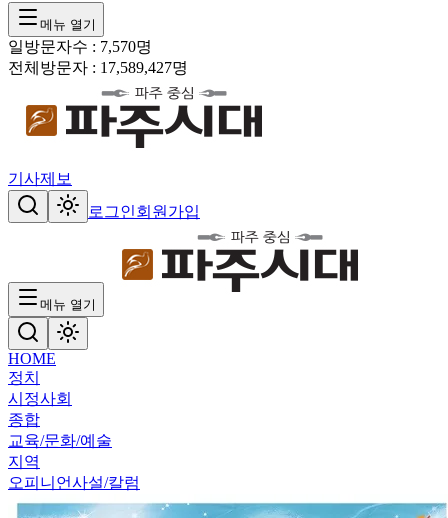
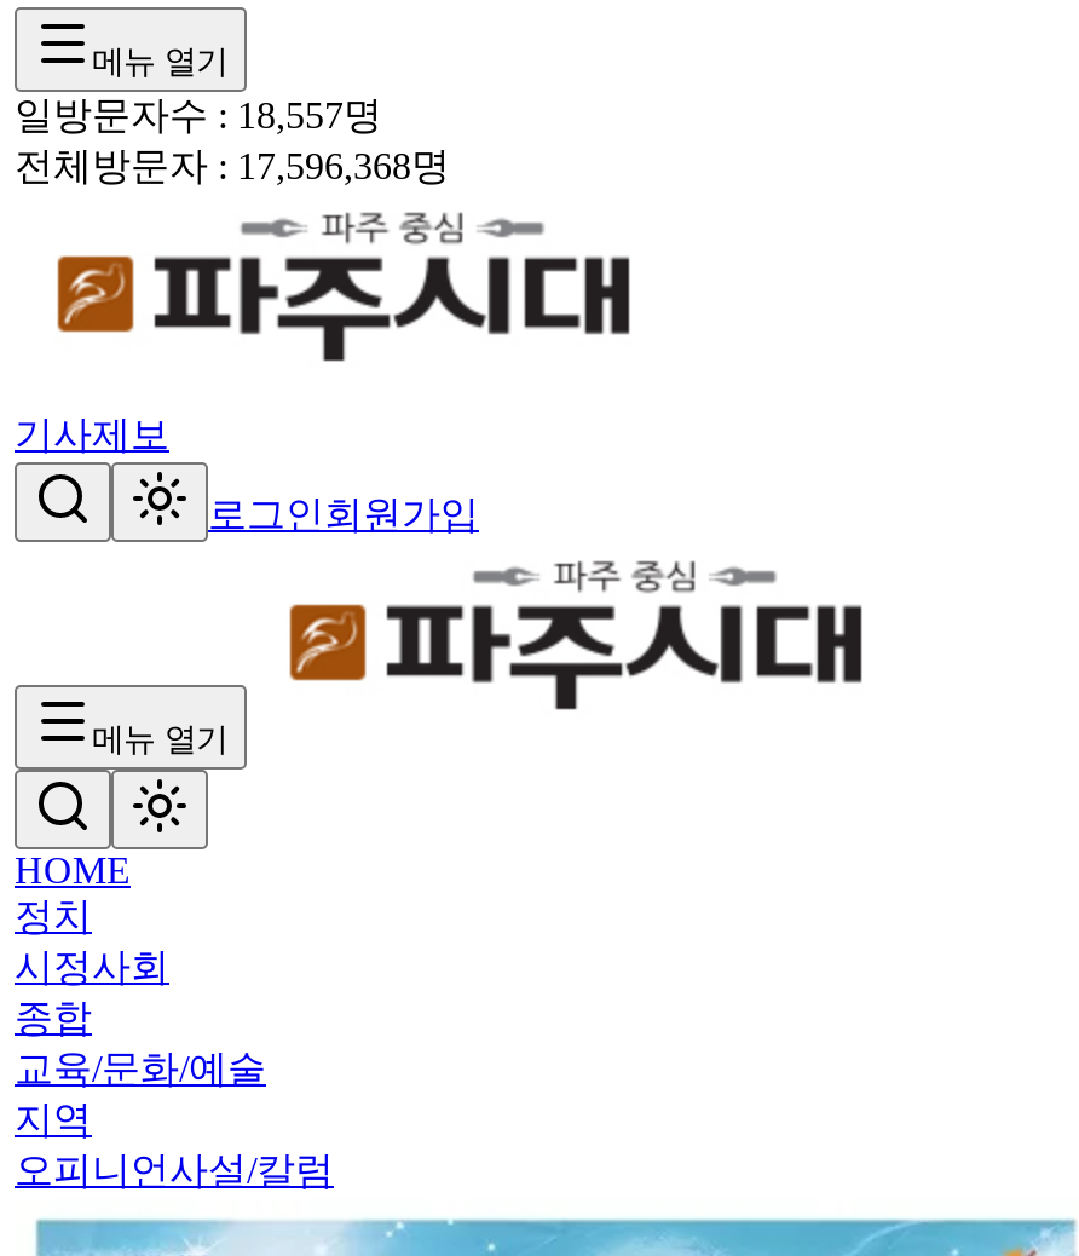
- 일방문자수 : 7,570명
+ 일방문자수 : 18,557명

- 전체방문자 : 17,589,427명
+ 전체방문자 : 17,596,368명
